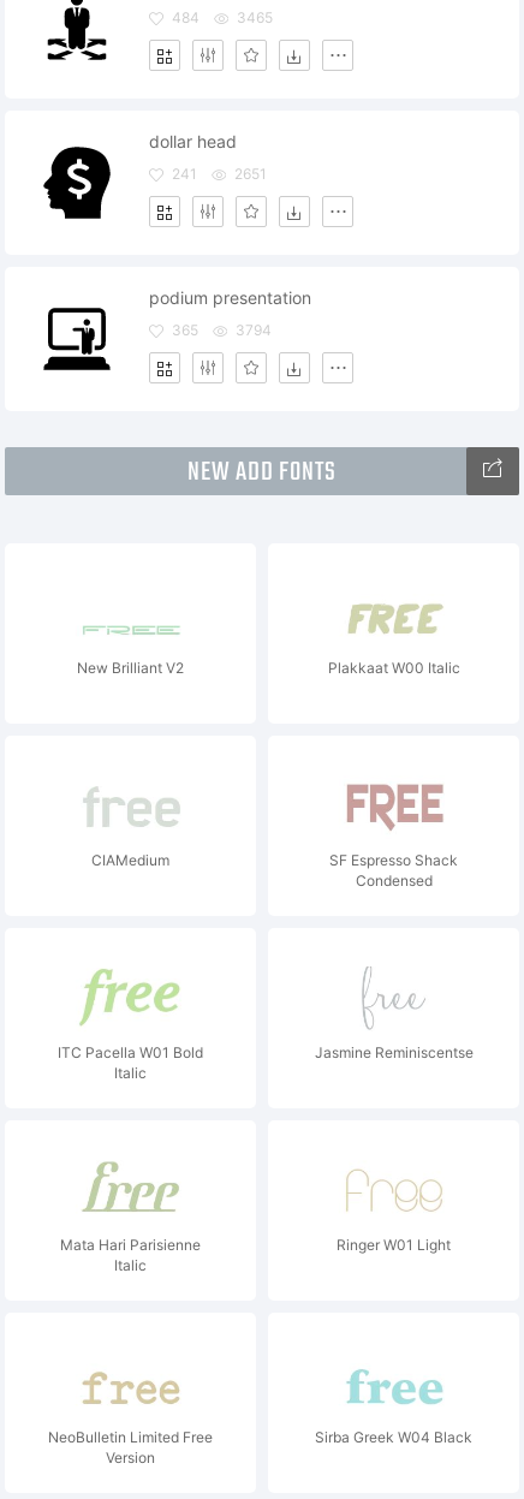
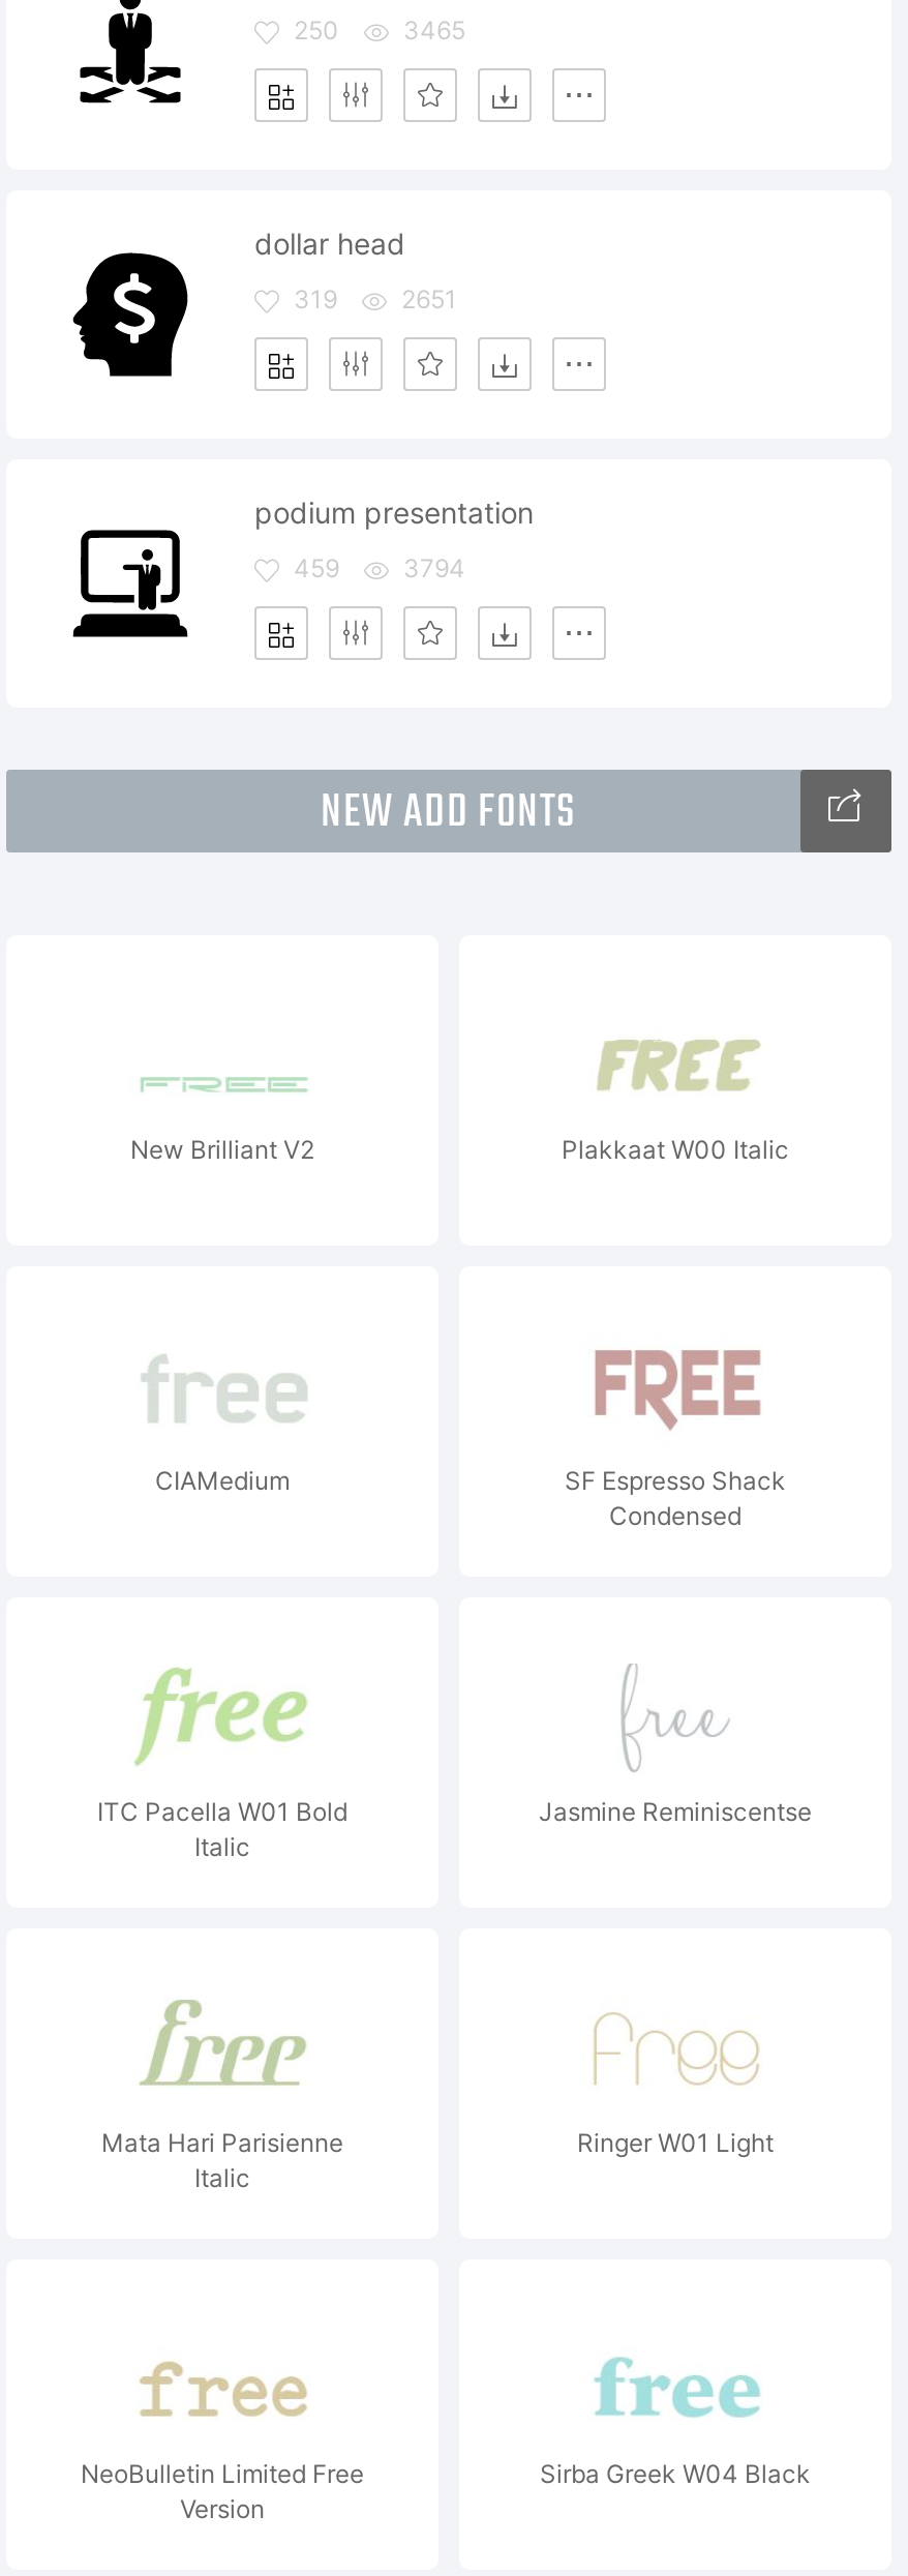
- 484
+ 250

- 241
+ 319

- 365
+ 459
